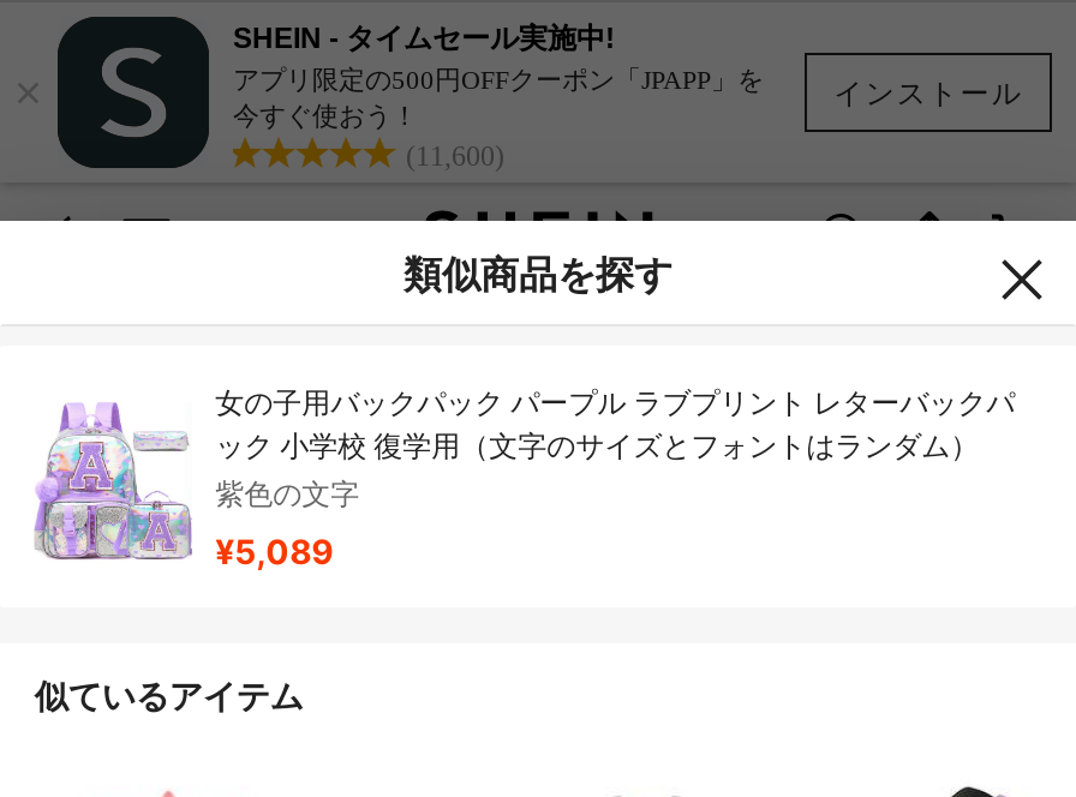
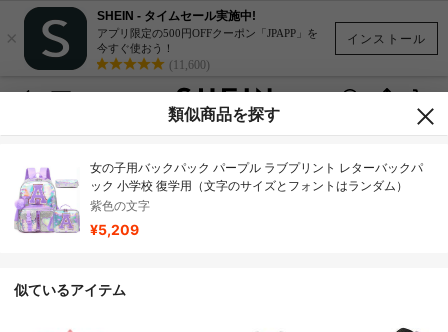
- ¥5,089
+ ¥5,209
